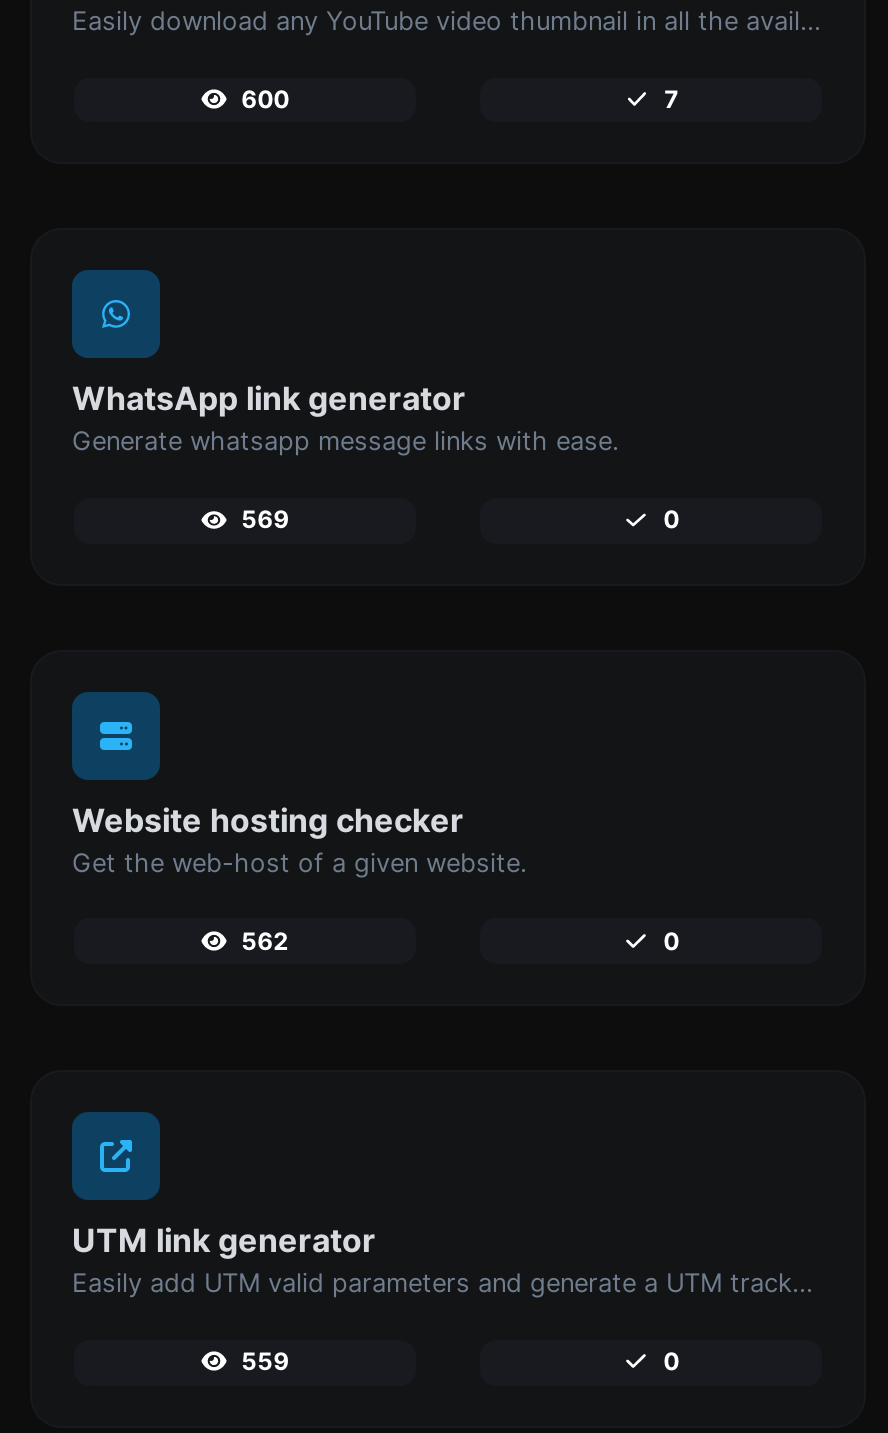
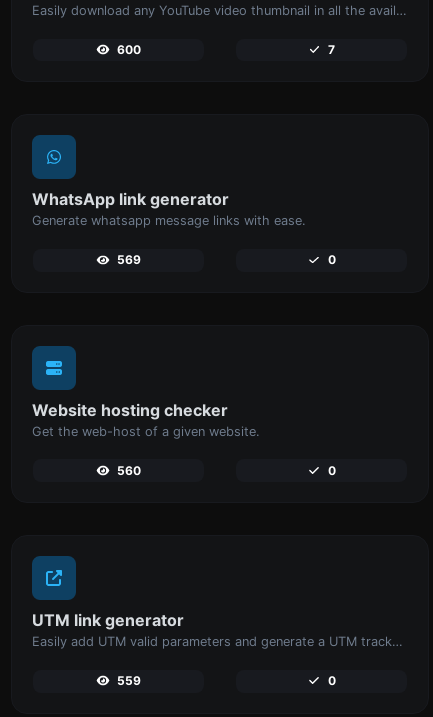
- 562
+ 560
